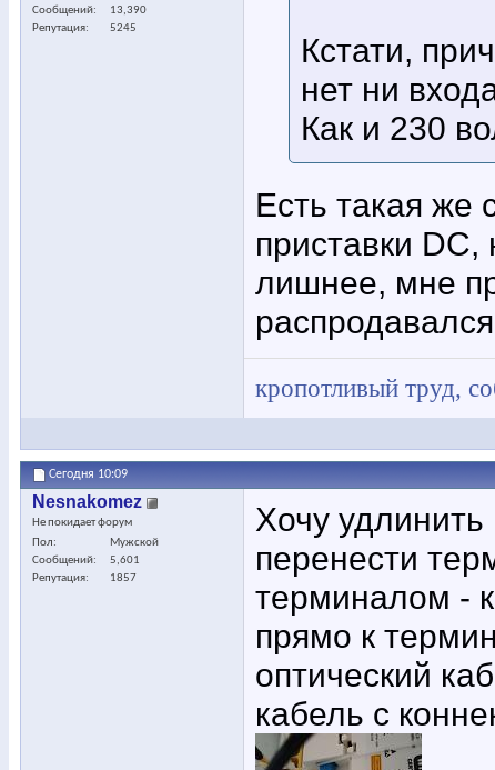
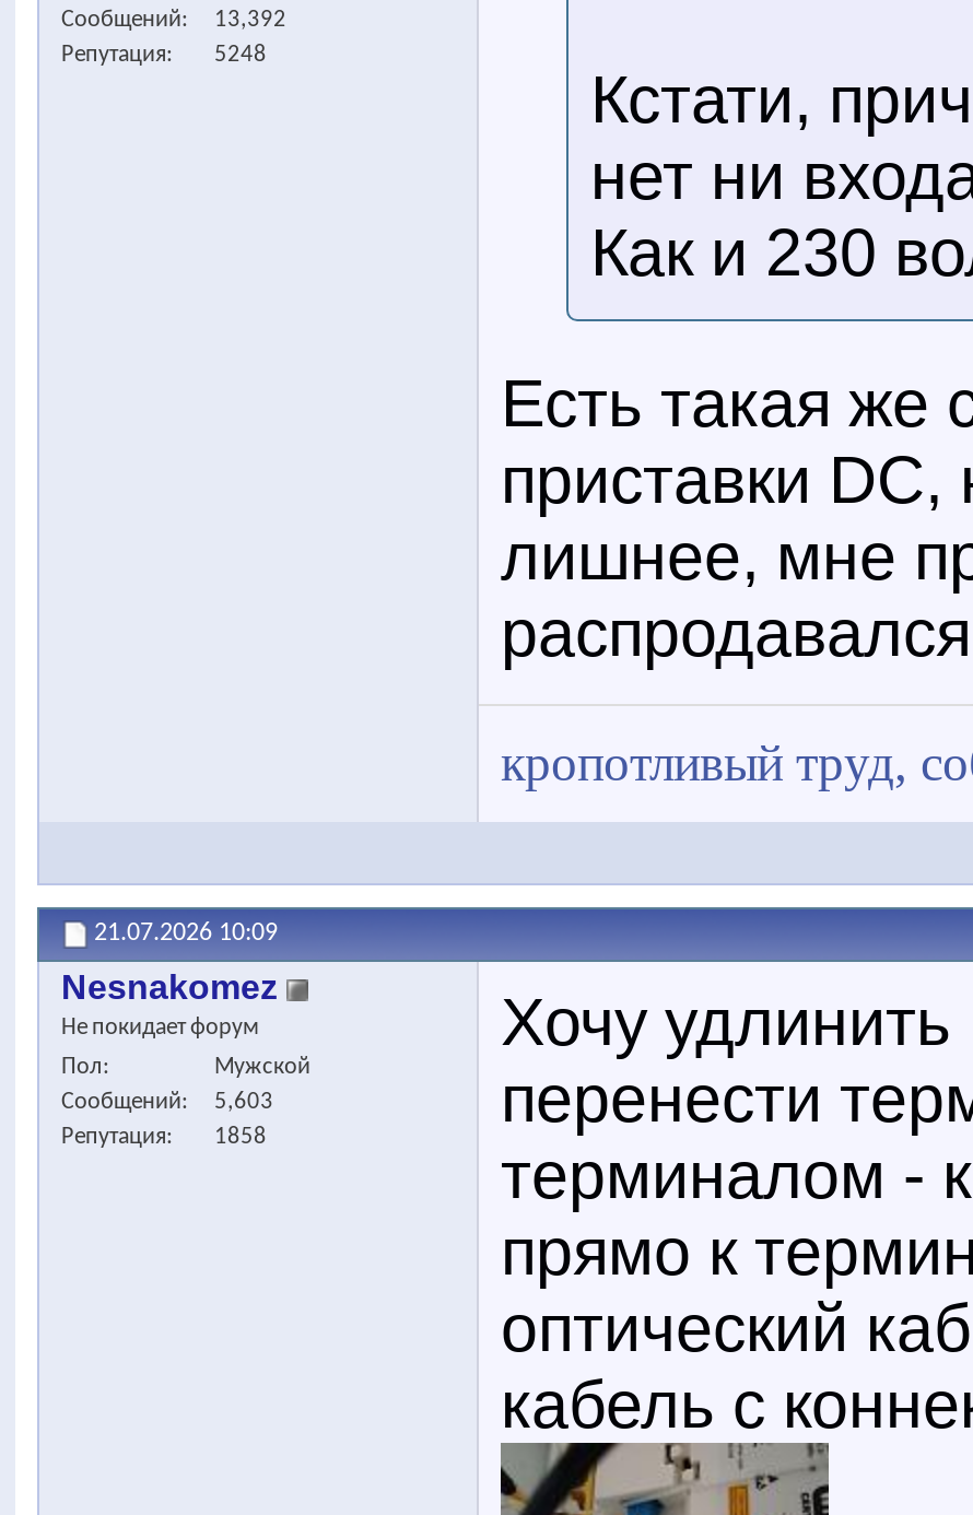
- Сообщений 13,390
+ Сообщений 13,392

- Репутация 5245
+ Репутация 5248

- Сегодня 10:09
+ 21.07.2026 10:09

- Сообщений 5,601
+ Сообщений 5,603

- Репутация 1857
+ Репутация 1858
